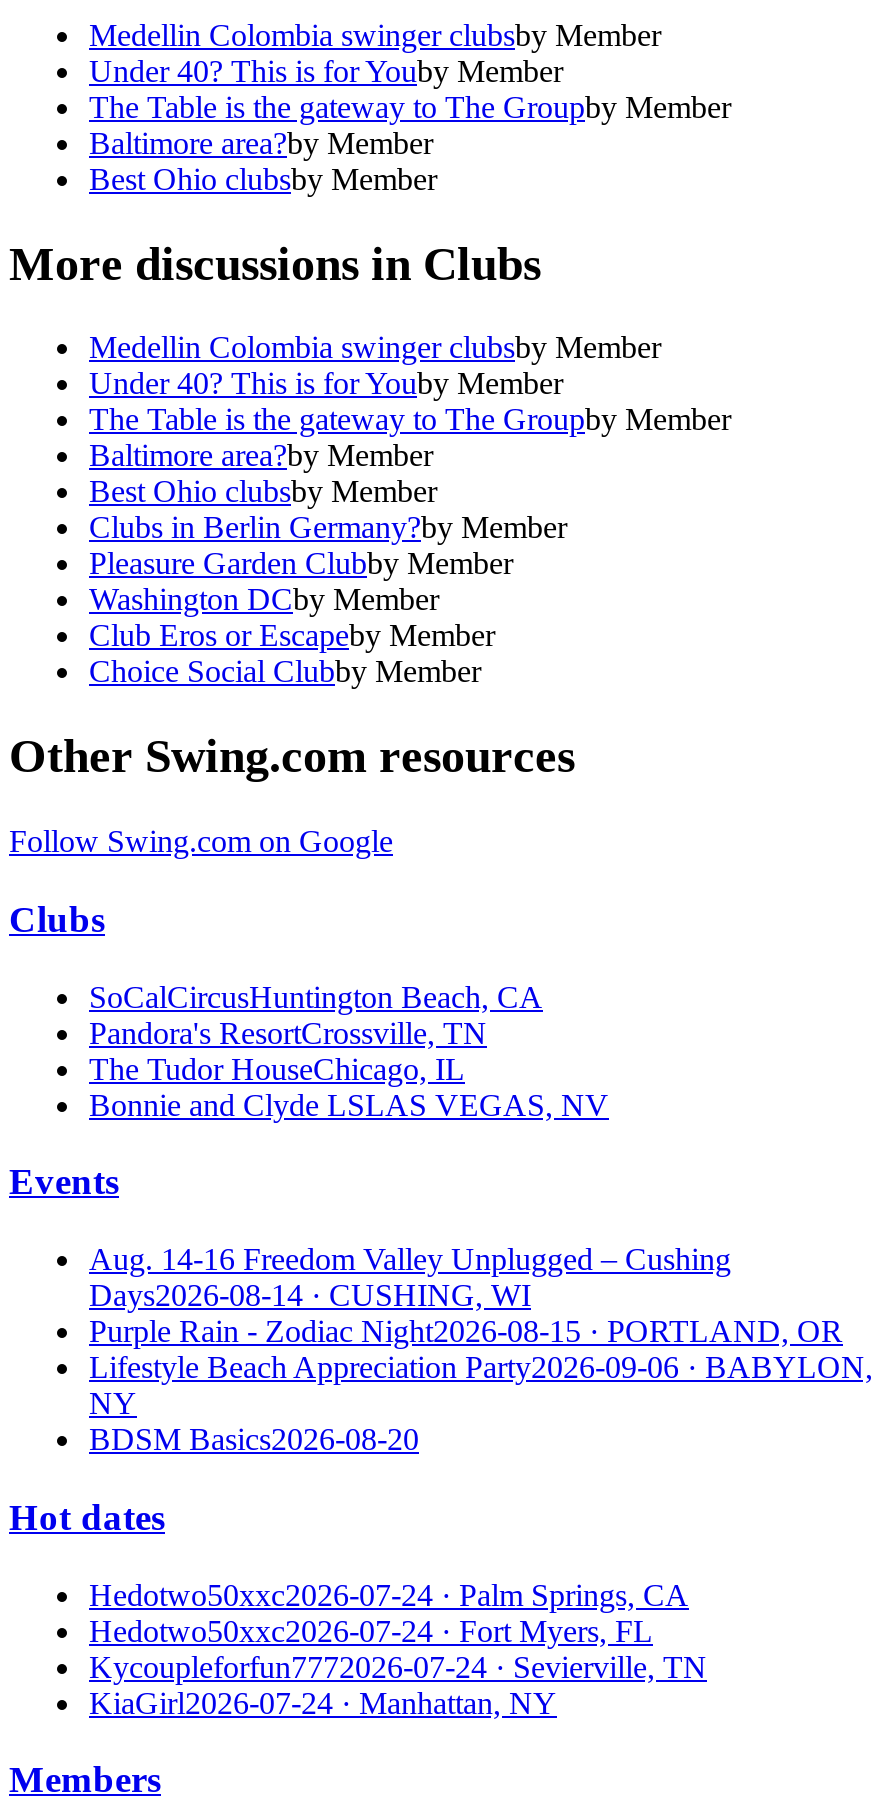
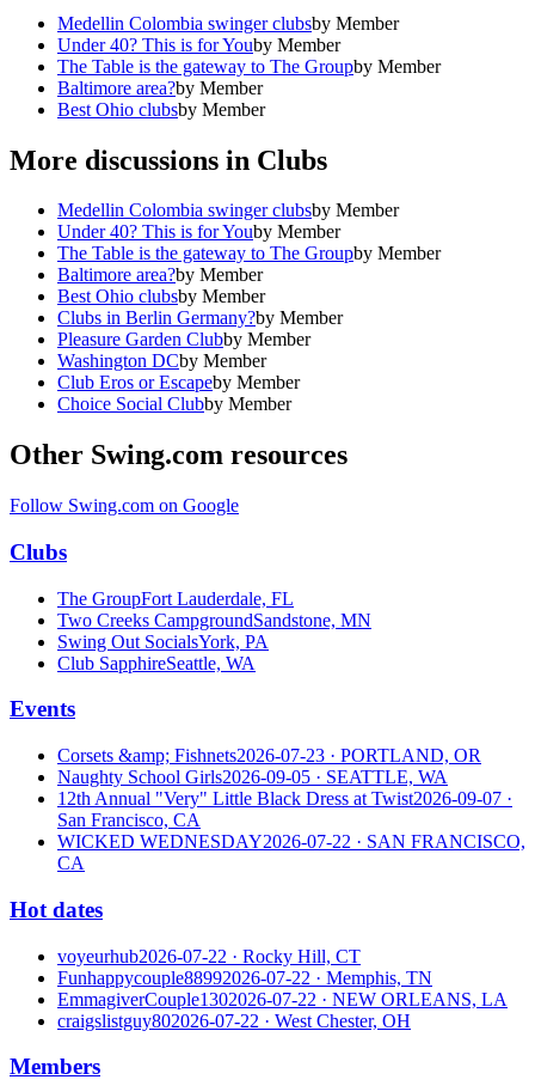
- SoCalCircusHuntington Beach, CA
- Pandora's ResortCrossville, TN
- The Tudor HouseChicago, IL
- Bonnie and Clyde LSLAS VEGAS, NV
+ The GroupFort Lauderdale, FL
+ Two Creeks CampgroundSandstone, MN
+ Swing Out SocialsYork, PA
+ Club SapphireSeattle, WA

- Aug. 14-16 Freedom Valley Unplugged – Cushing
- Days2026-08-14 · CUSHING, WI
- Purple Rain - Zodiac Night2026-08-15 · PORTLAND, OR
- Lifestyle Beach Appreciation Party2026-09-06 · BABYLON,
- NY
- BDSM Basics2026-08-20
+ Corsets &amp; Fishnets2026-07-23 · PORTLAND, OR
+ Naughty School Girls2026-09-05 · SEATTLE, WA
+ 12th Annual "Very" Little Black Dress at Twist2026-09-07 ·
+ San Francisco, CA
+ WICKED WEDNESDAY2026-07-22 · SAN FRANCISCO,
+ CA

- Hedotwo50xxc2026-07-24 · Palm Springs, CA
- Hedotwo50xxc2026-07-24 · Fort Myers, FL
- Kycoupleforfun7772026-07-24 · Sevierville, TN
- KiaGirl2026-07-24 · Manhattan, NY
+ voyeurhub2026-07-22 · Rocky Hill, CT
+ Funhappycouple88992026-07-22 · Memphis, TN
+ EmmagiverCouple1302026-07-22 · NEW ORLEANS, LA
+ craigslistguy802026-07-22 · West Chester, OH
